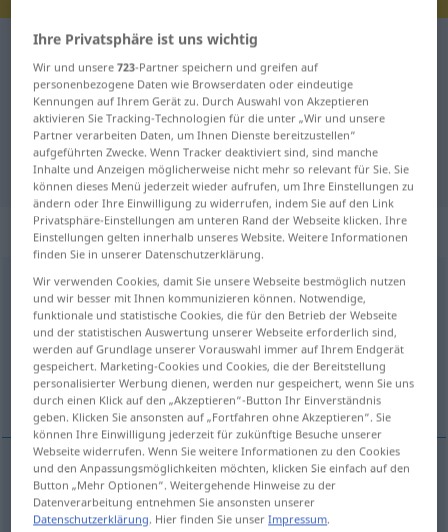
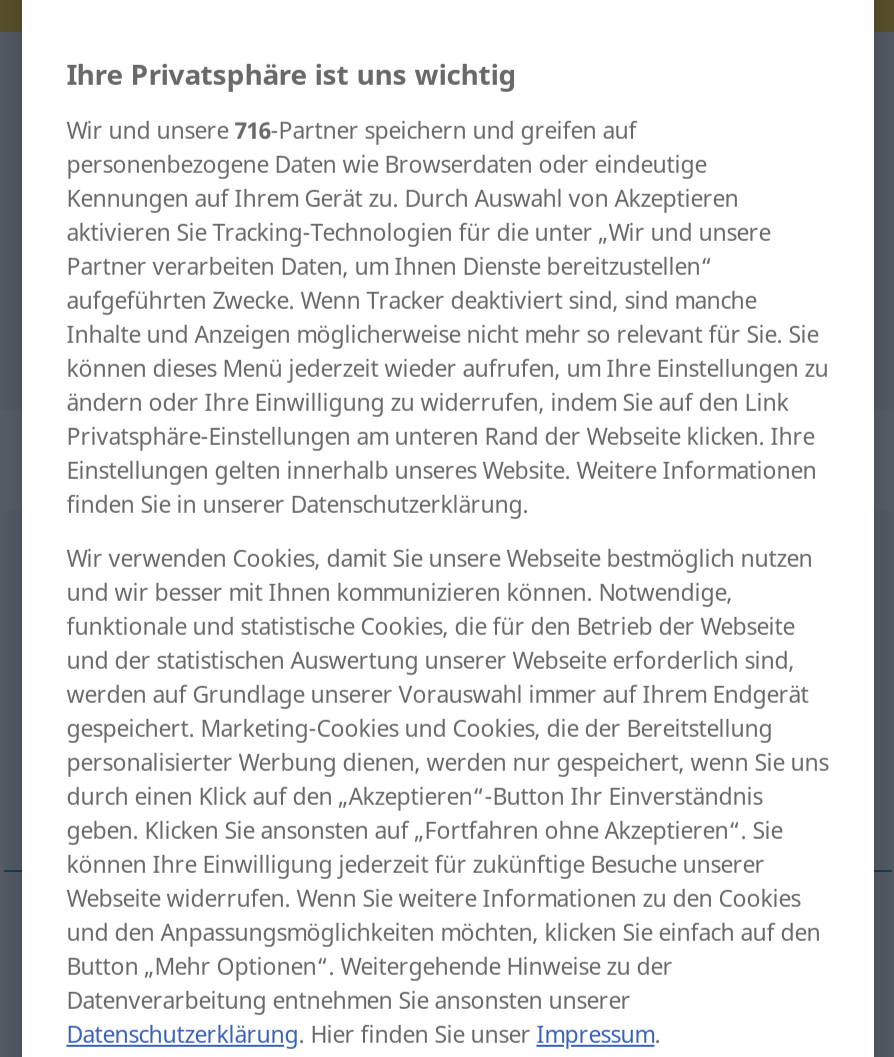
- Wir und unsere 723-Partner speichern und greifen auf
+ Wir und unsere 716-Partner speichern und greifen auf
